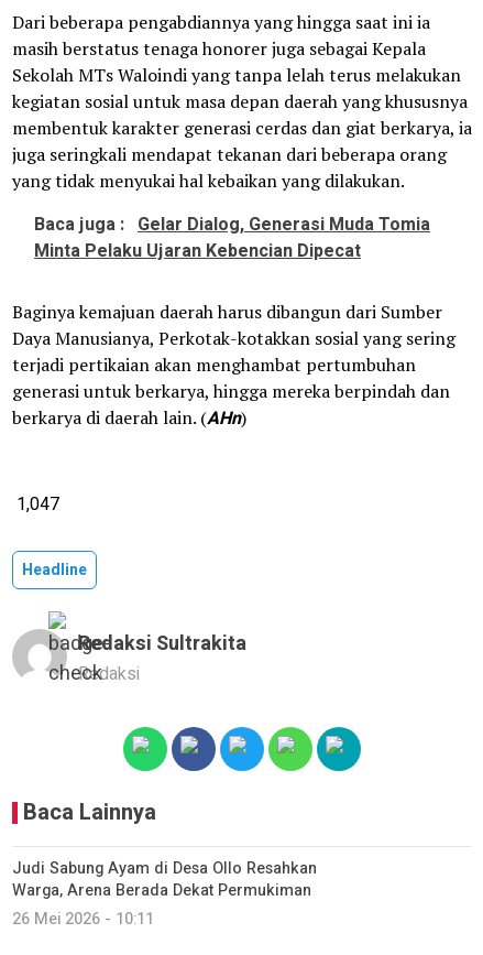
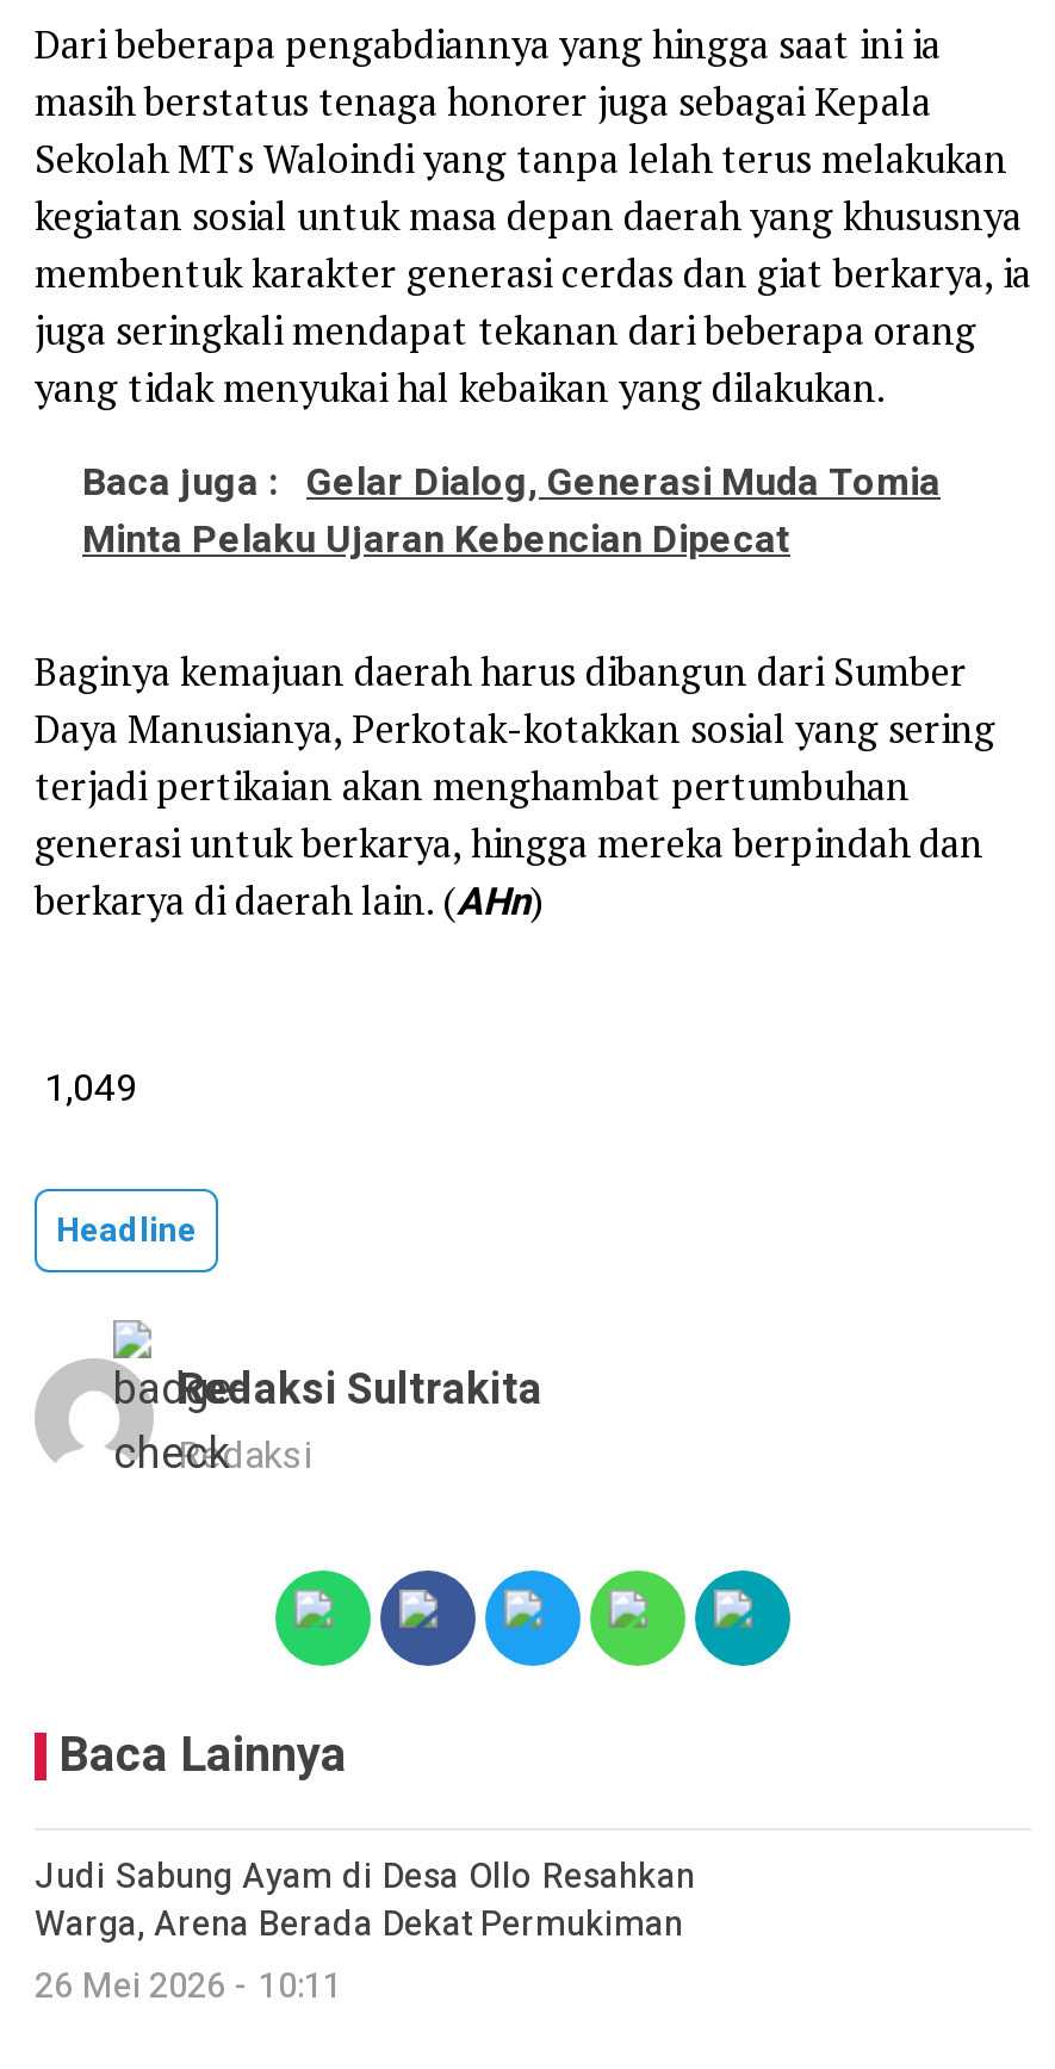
- 1,047
+ 1,049
